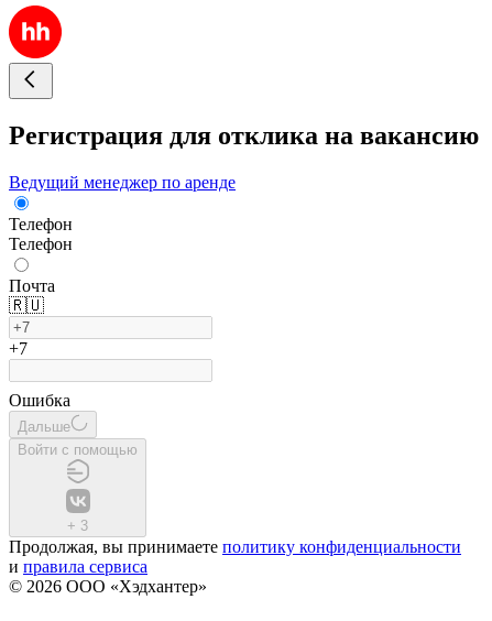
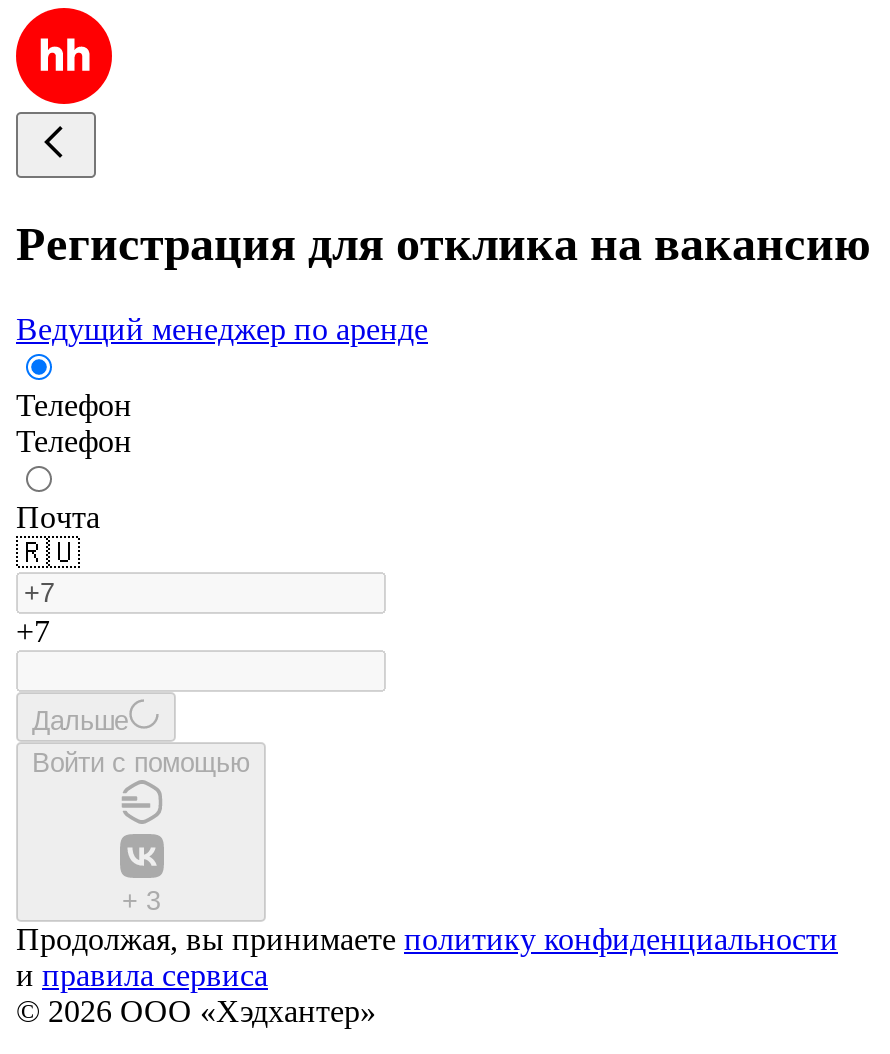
- Ошибка
